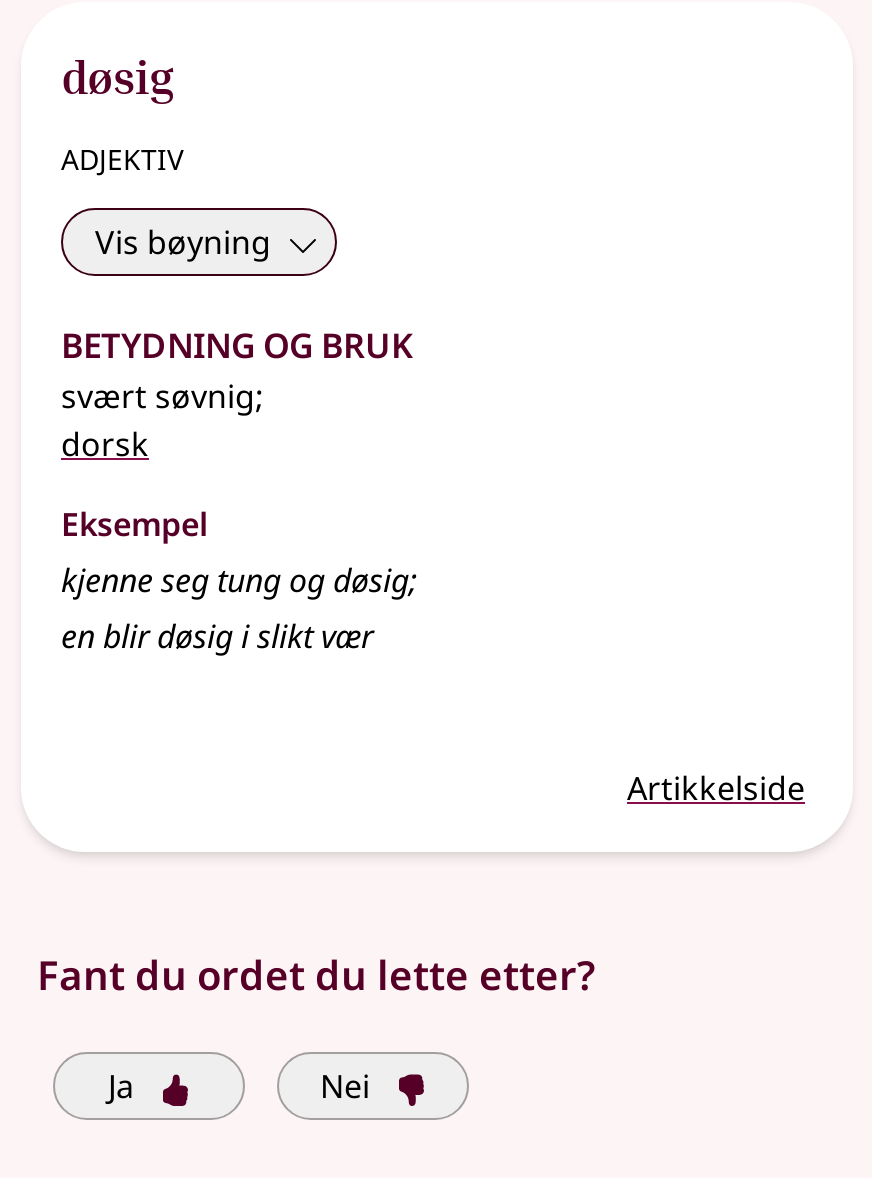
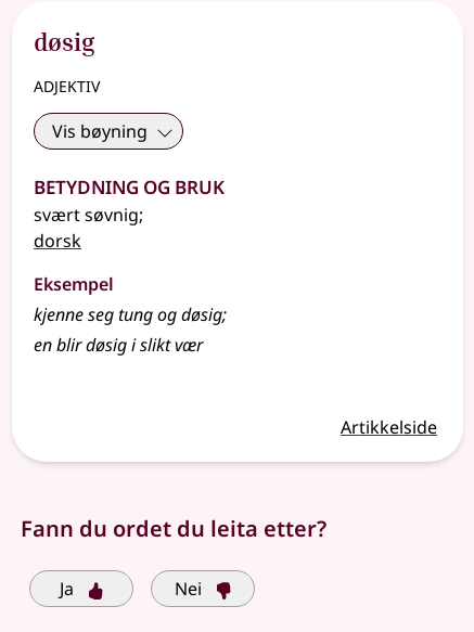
- Fant du ordet du lette etter?
+ Fann du ordet du leita etter?
